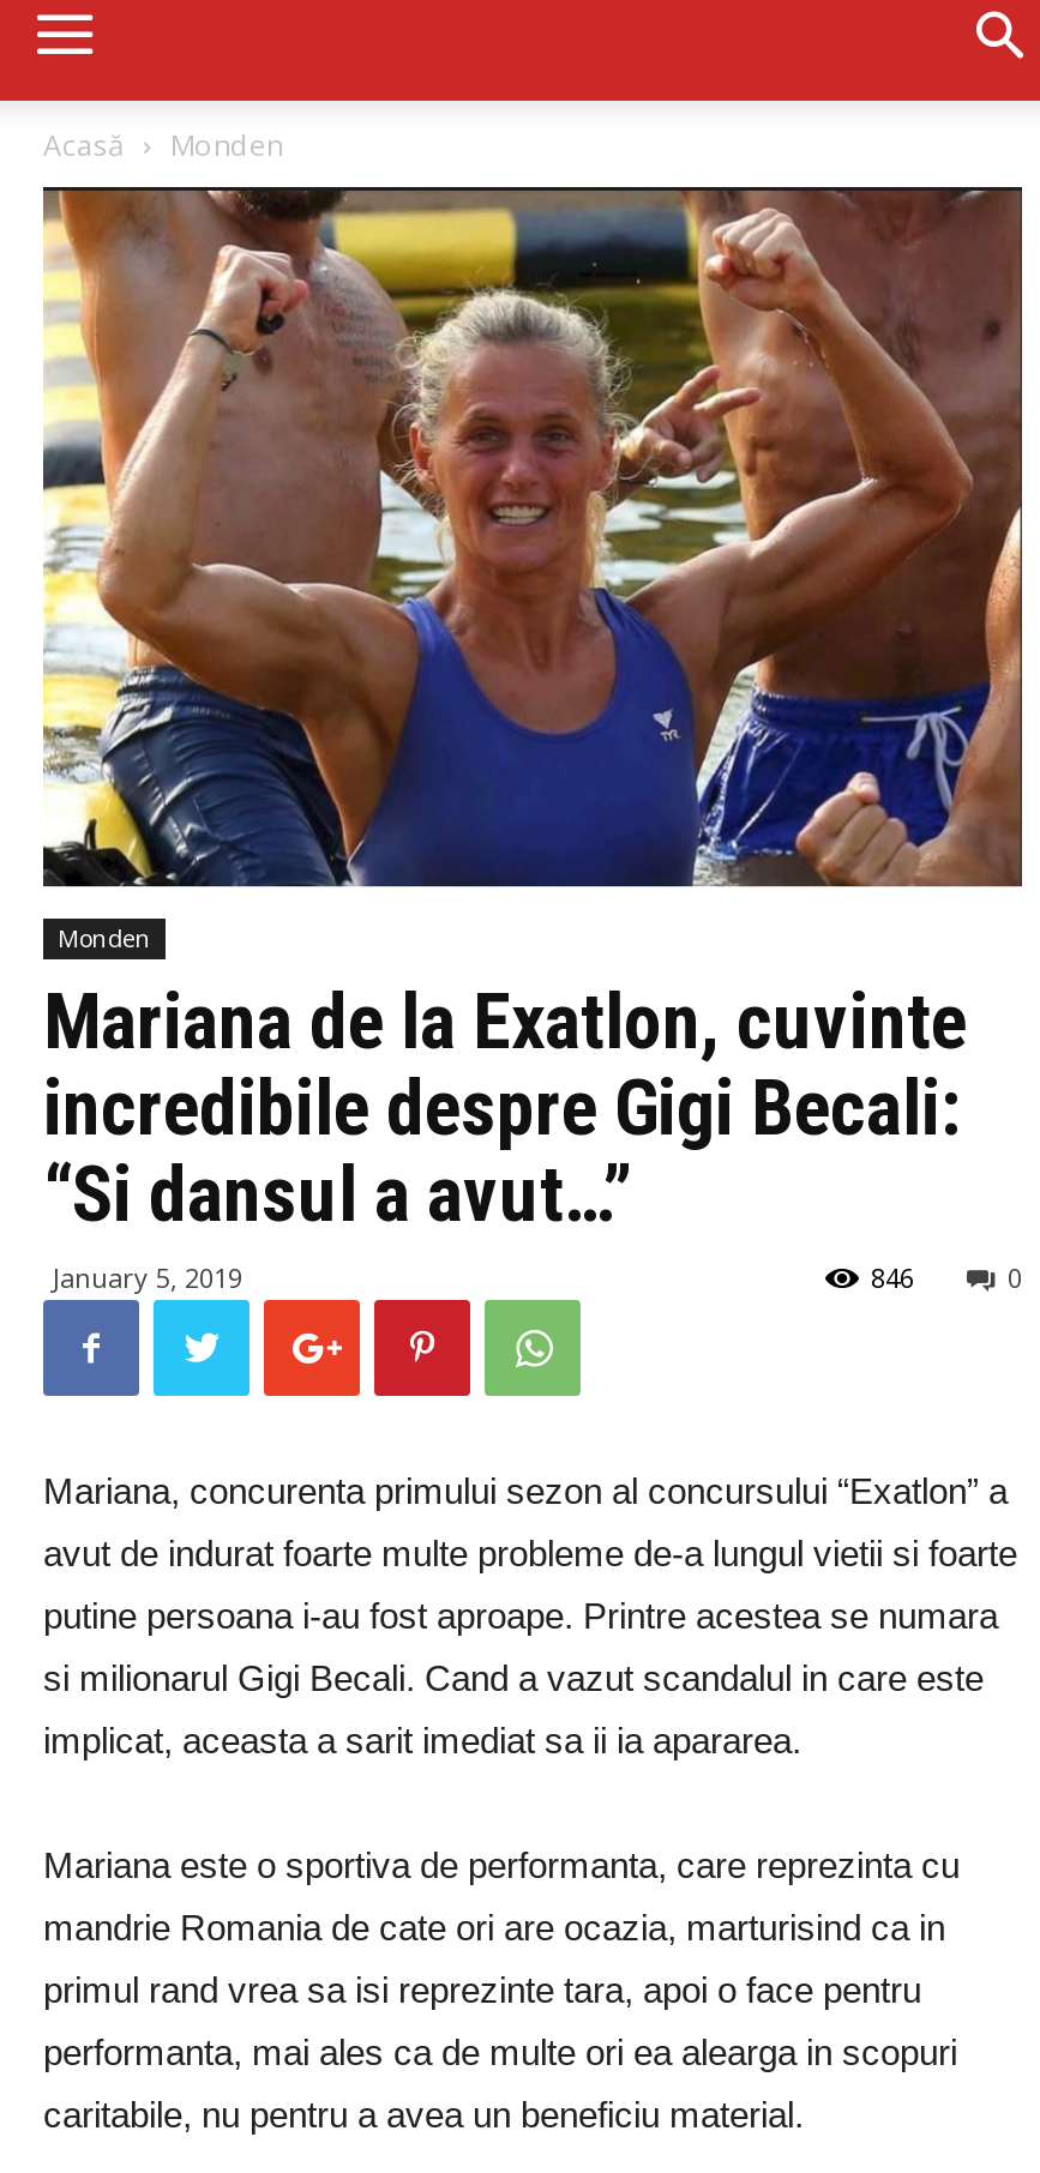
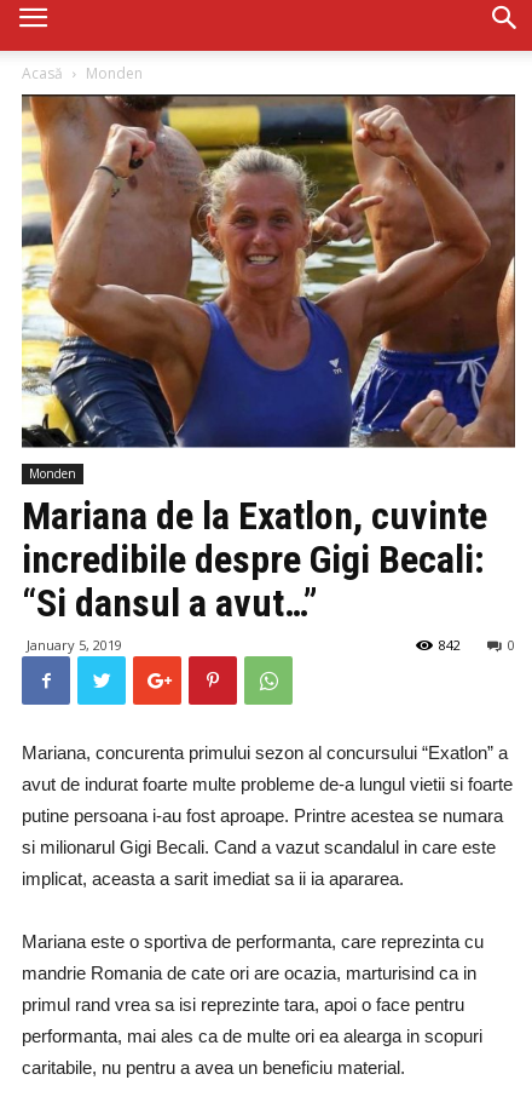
- 846
+ 842
